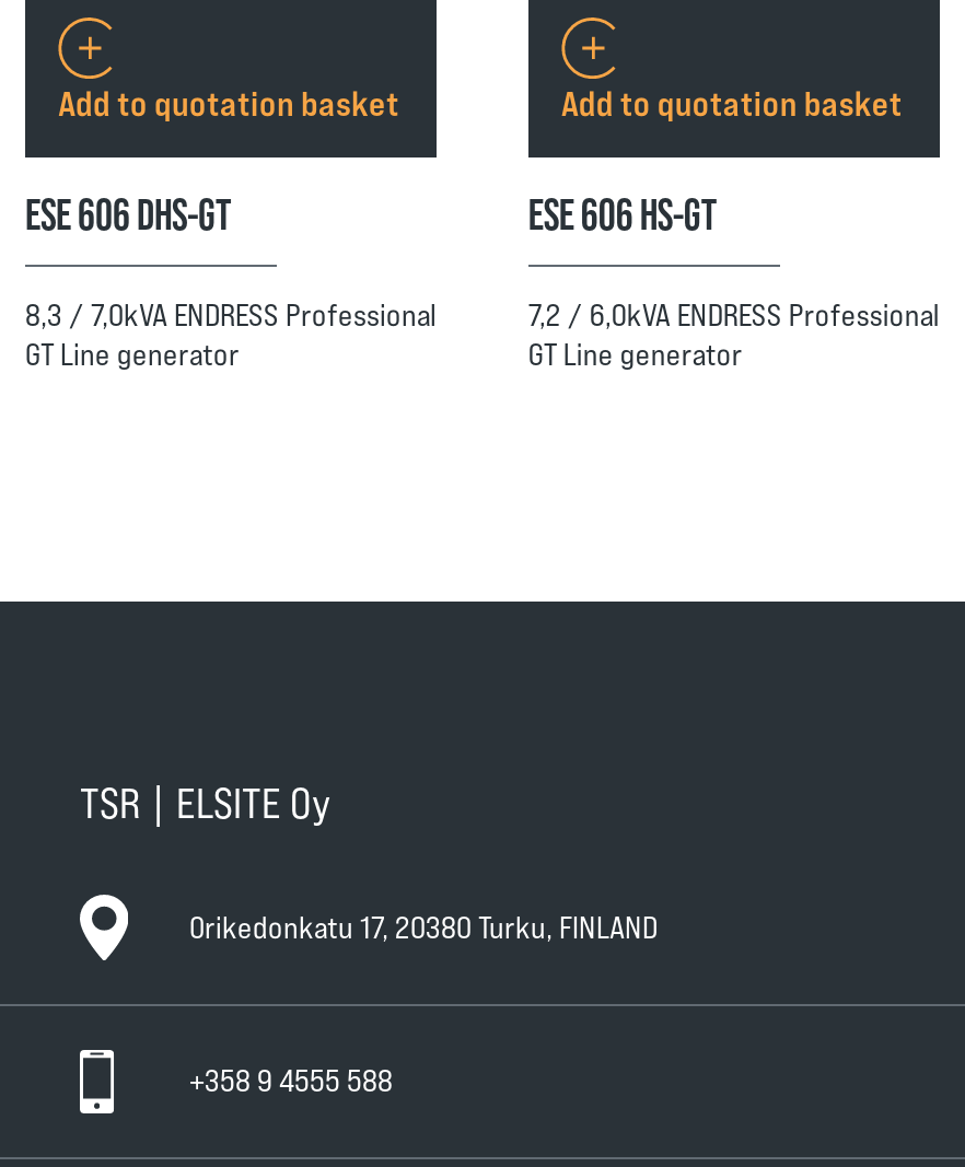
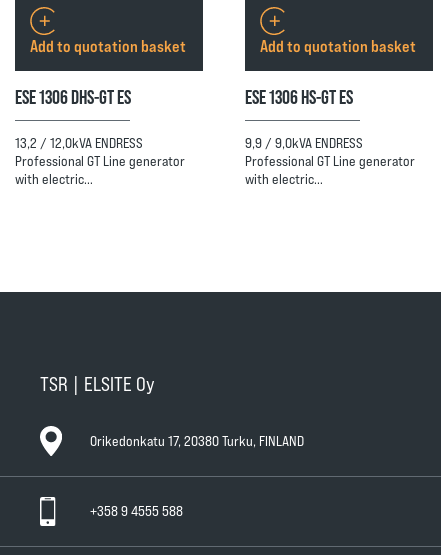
- ESE 606 DHS-GT
+ ESE 1306 DHS-GT ES

- ESE 606 HS-GT
+ ESE 1306 HS-GT ES

- 8,3 / 7,0kVA ENDRESS Professional
- GT Line generator
+ 13,2 / 12,0kVA ENDRESS
+ Professional GT Line generator
+ with electric…

- 7,2 / 6,0kVA ENDRESS Professional
- GT Line generator
+ 9,9 / 9,0kVA ENDRESS
+ Professional GT Line generator
+ with electric…
